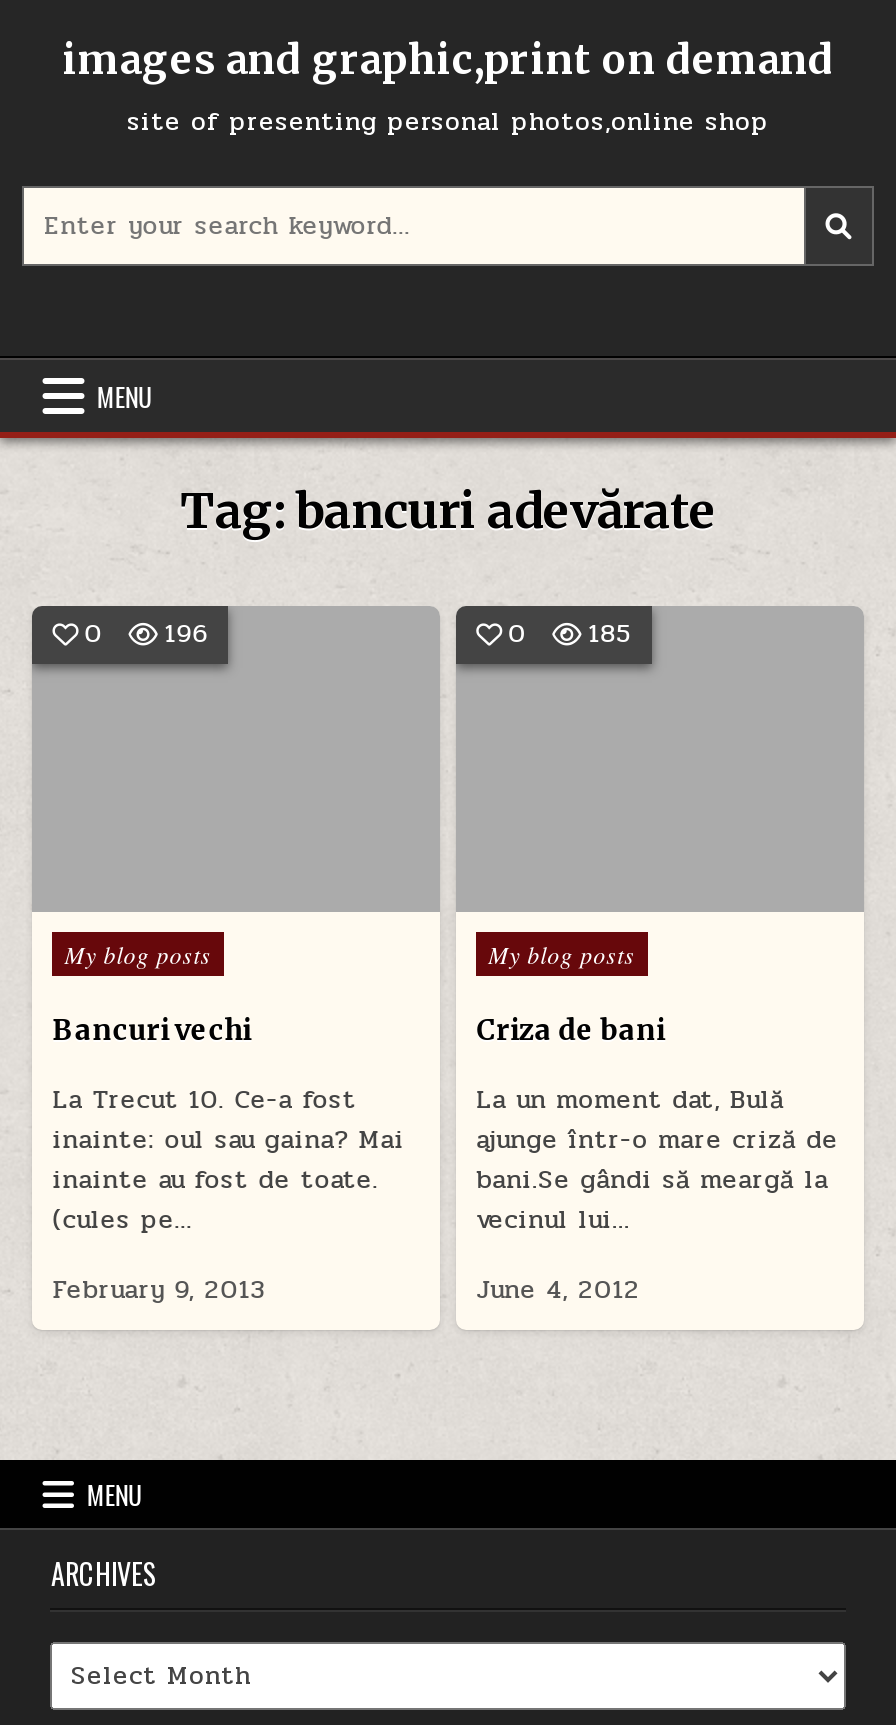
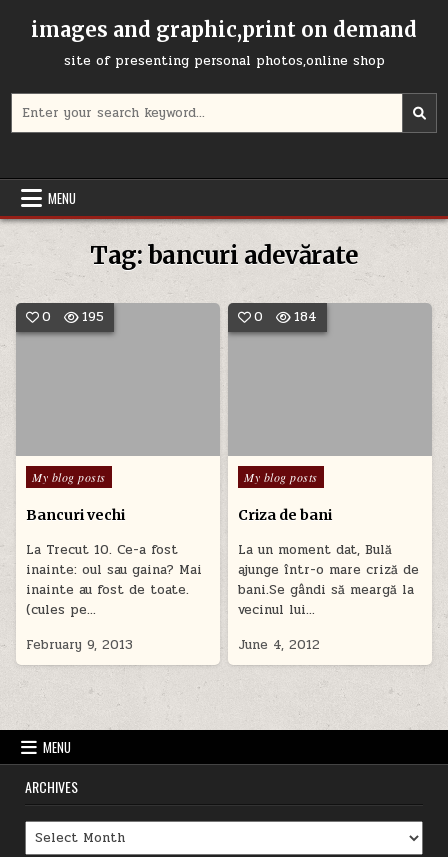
- 196
+ 195

- 185
+ 184
